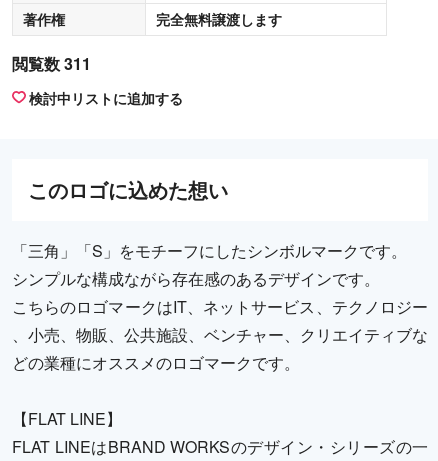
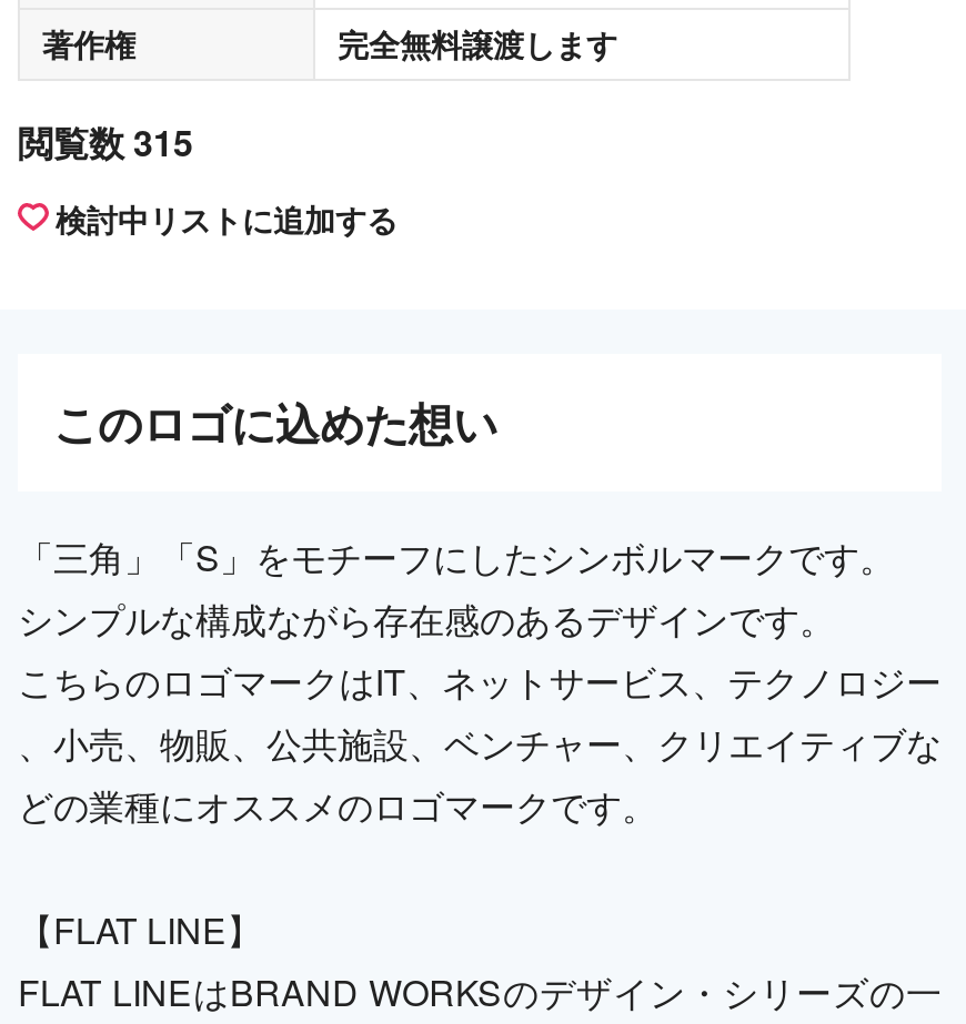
- 閲覧数 311
+ 閲覧数 315
